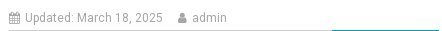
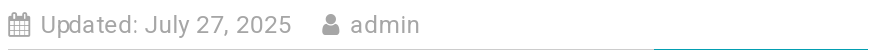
- Updated: March 18, 2025
+ Updated: July 27, 2025
